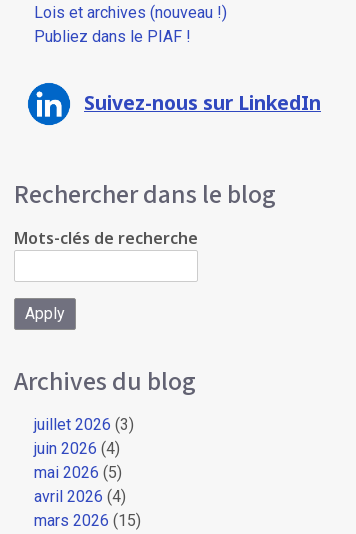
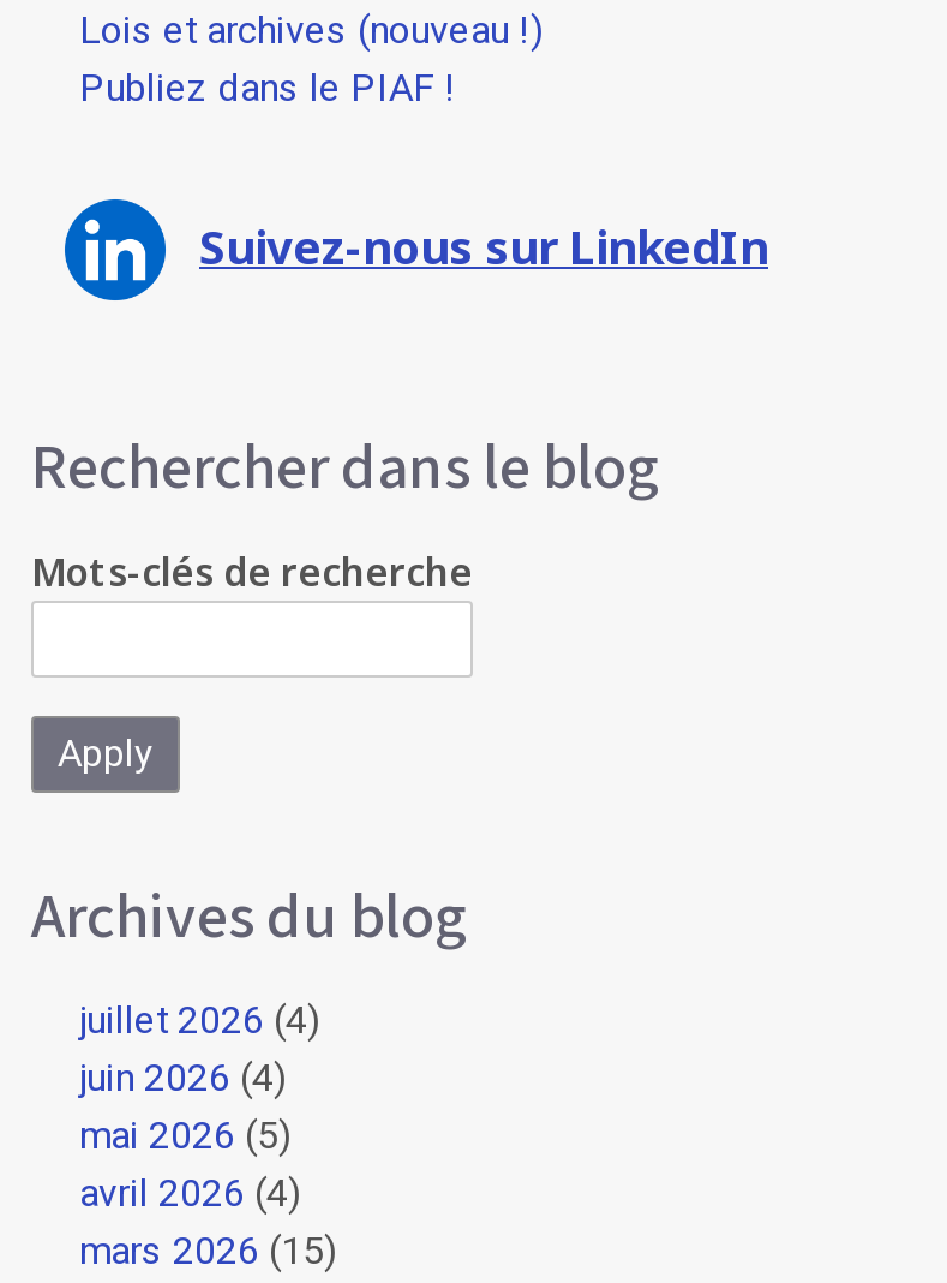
- juillet 2026 (3)
+ juillet 2026 (4)
